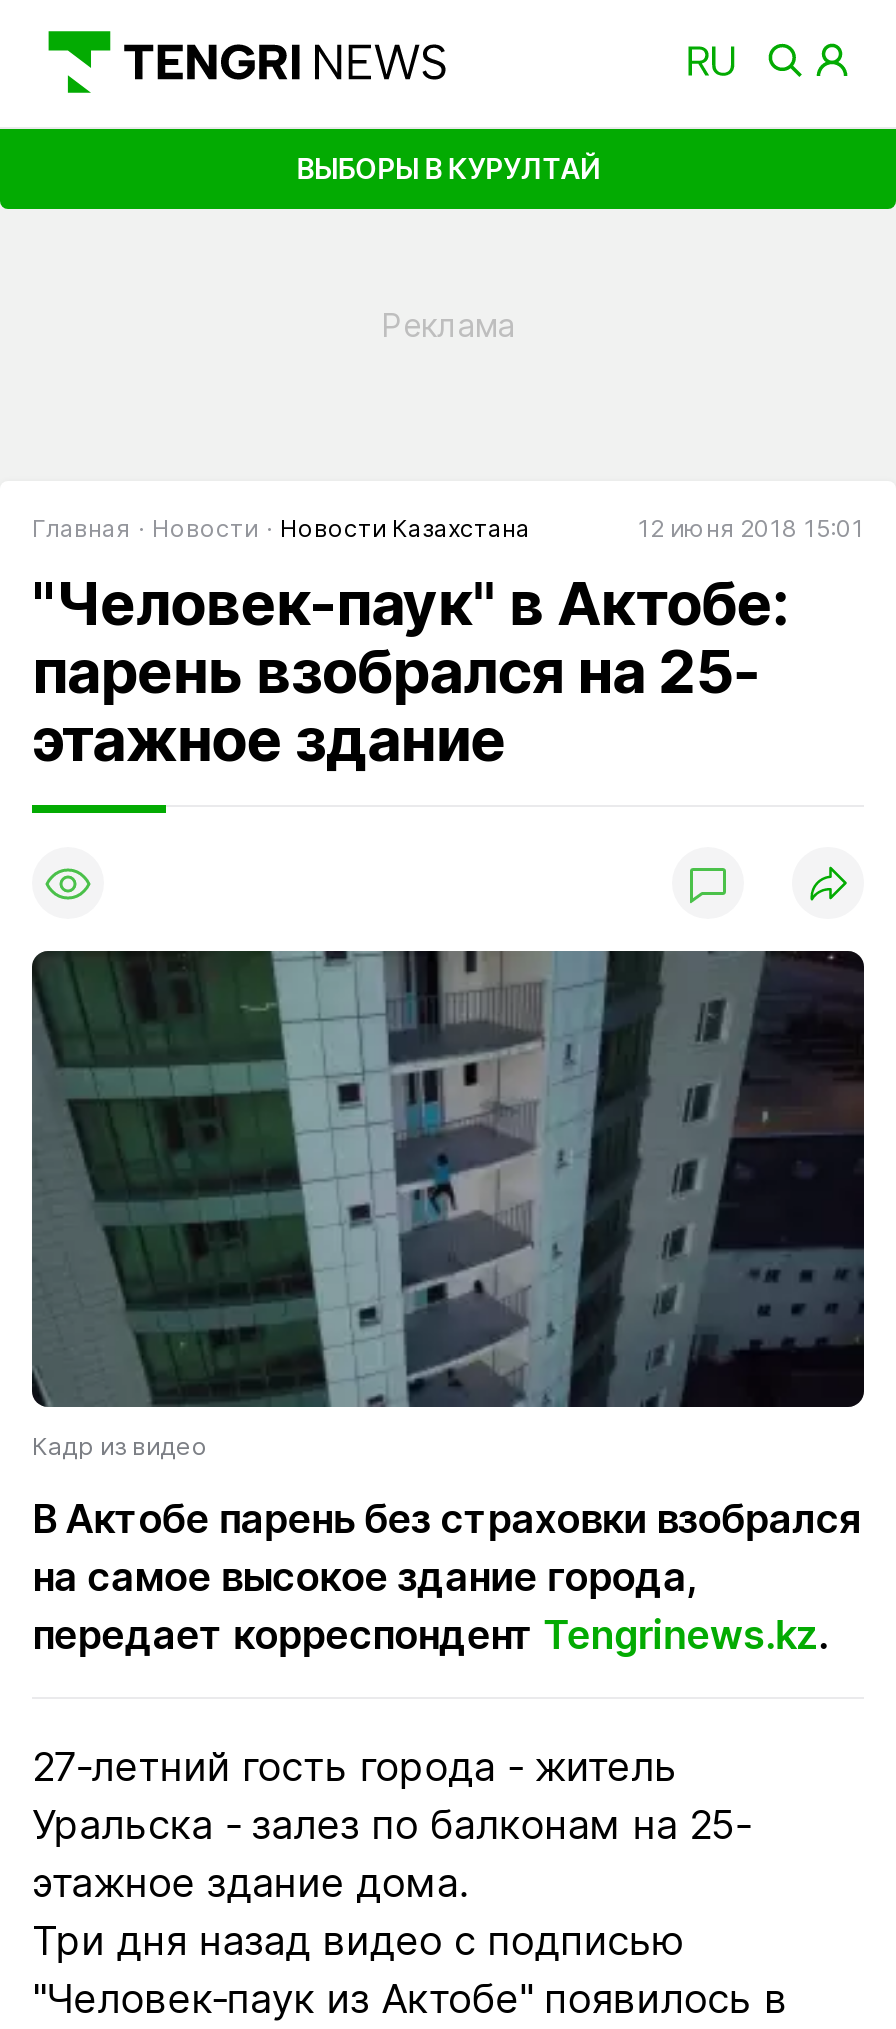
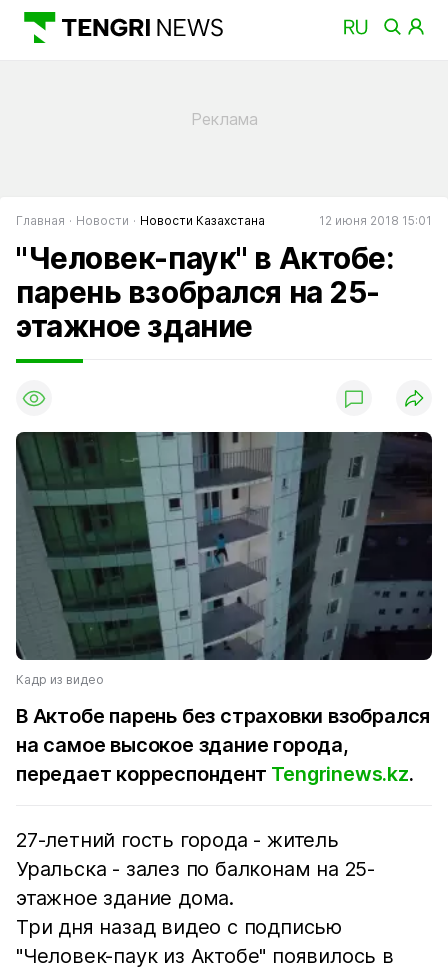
- ВЫБОРЫ В КУРУЛТАЙ
